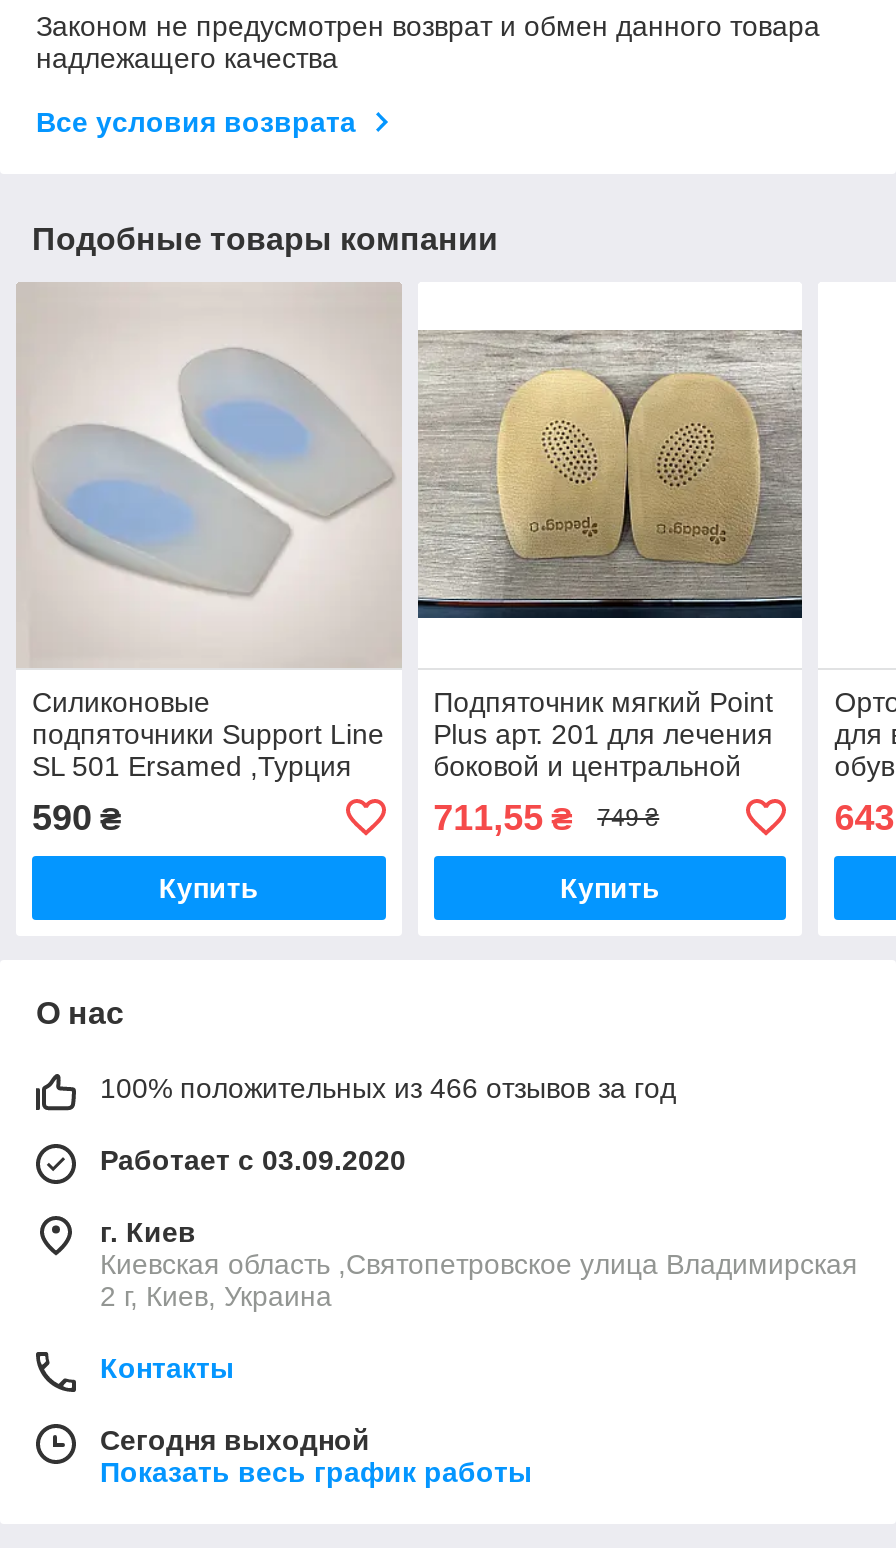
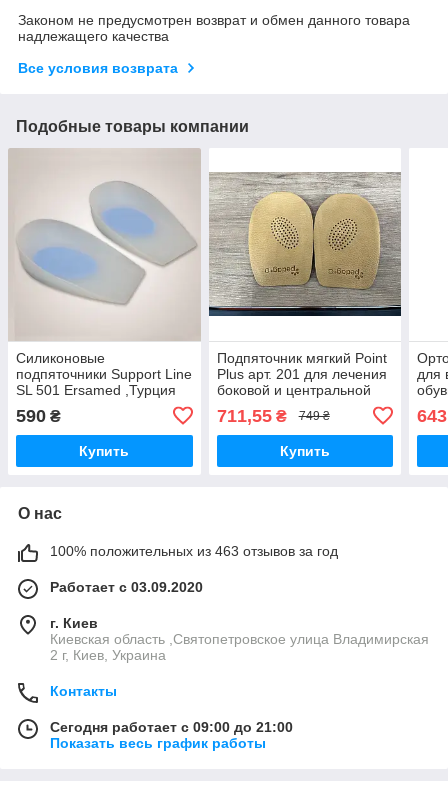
- 100% положительных из 466 отзывов за год
+ 100% положительных из 463 отзывов за год

- Сегодня выходной
+ Сегодня работает с 09:00 до 21:00
